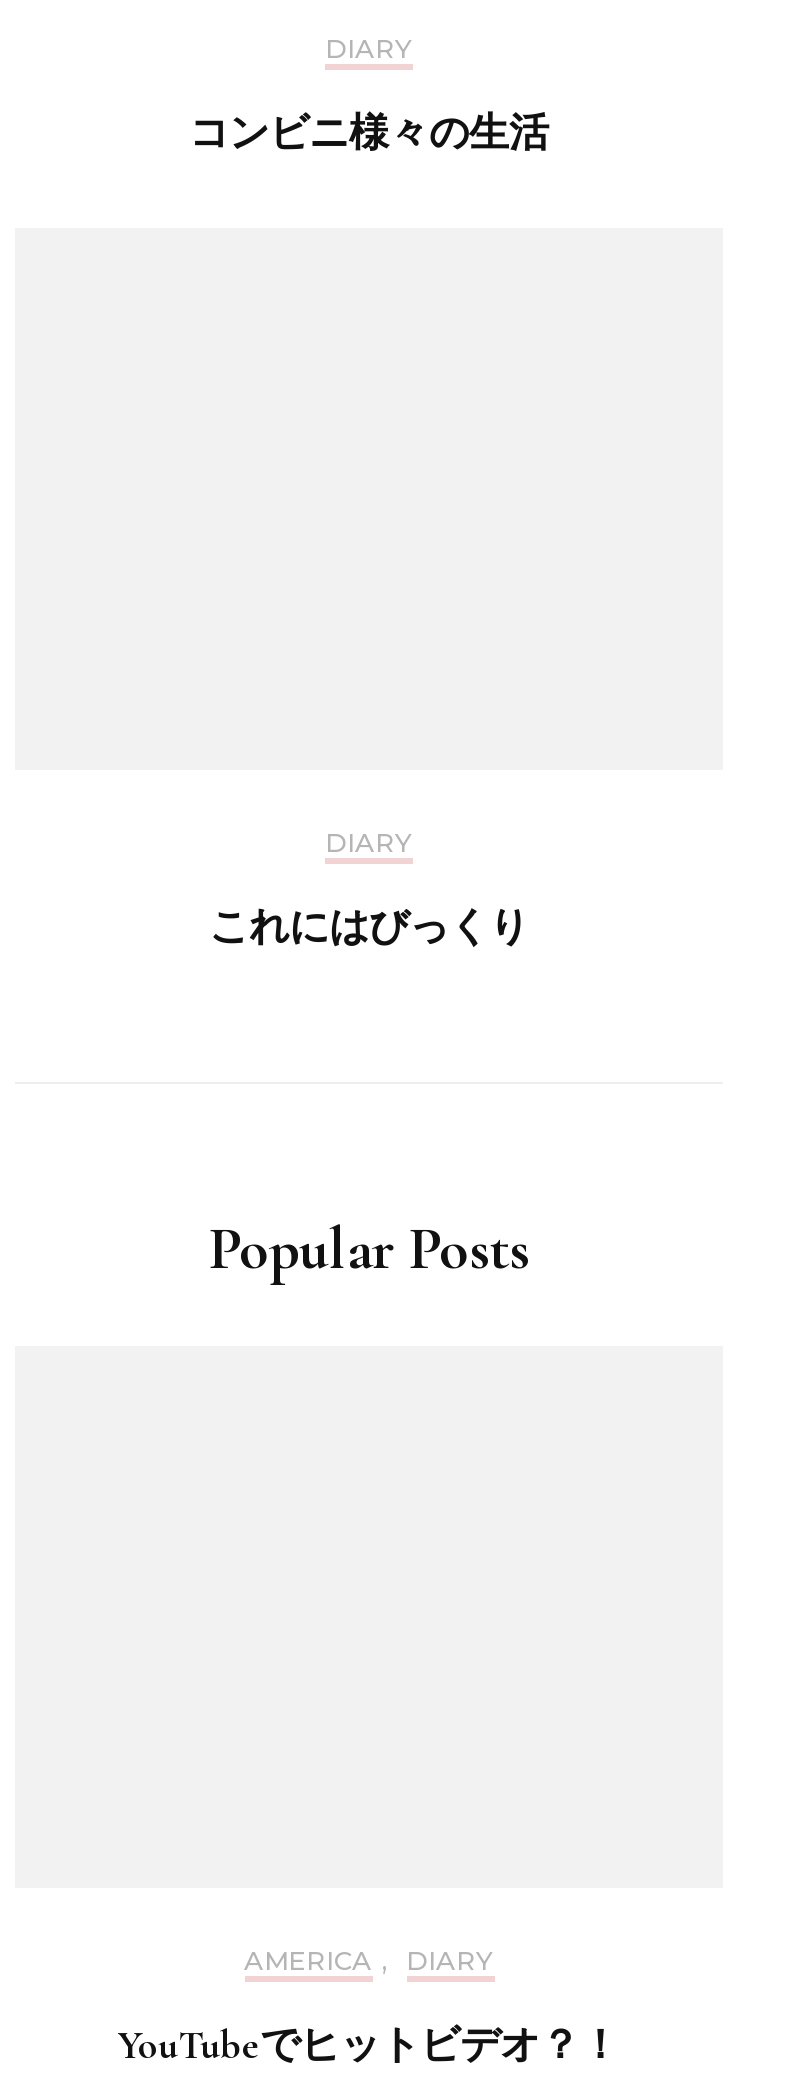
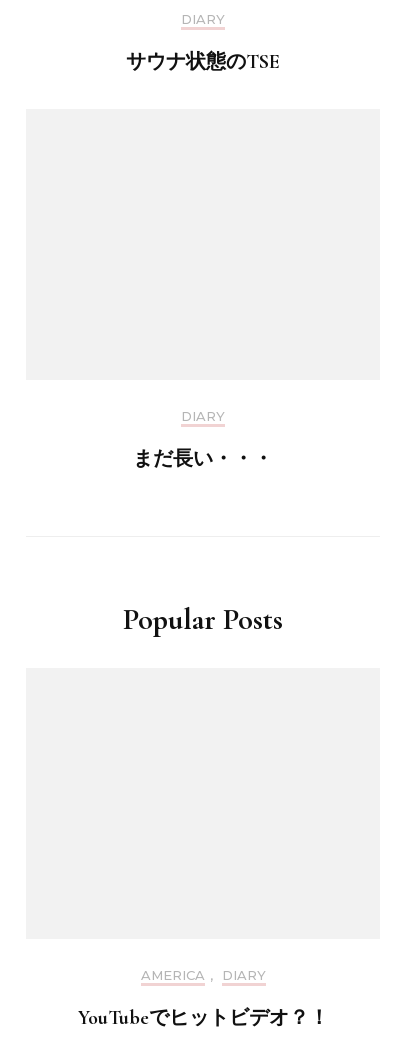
- コンビニ様々の生活
+ サウナ状態のTSE

- これにはびっくり
+ まだ長い・・・
